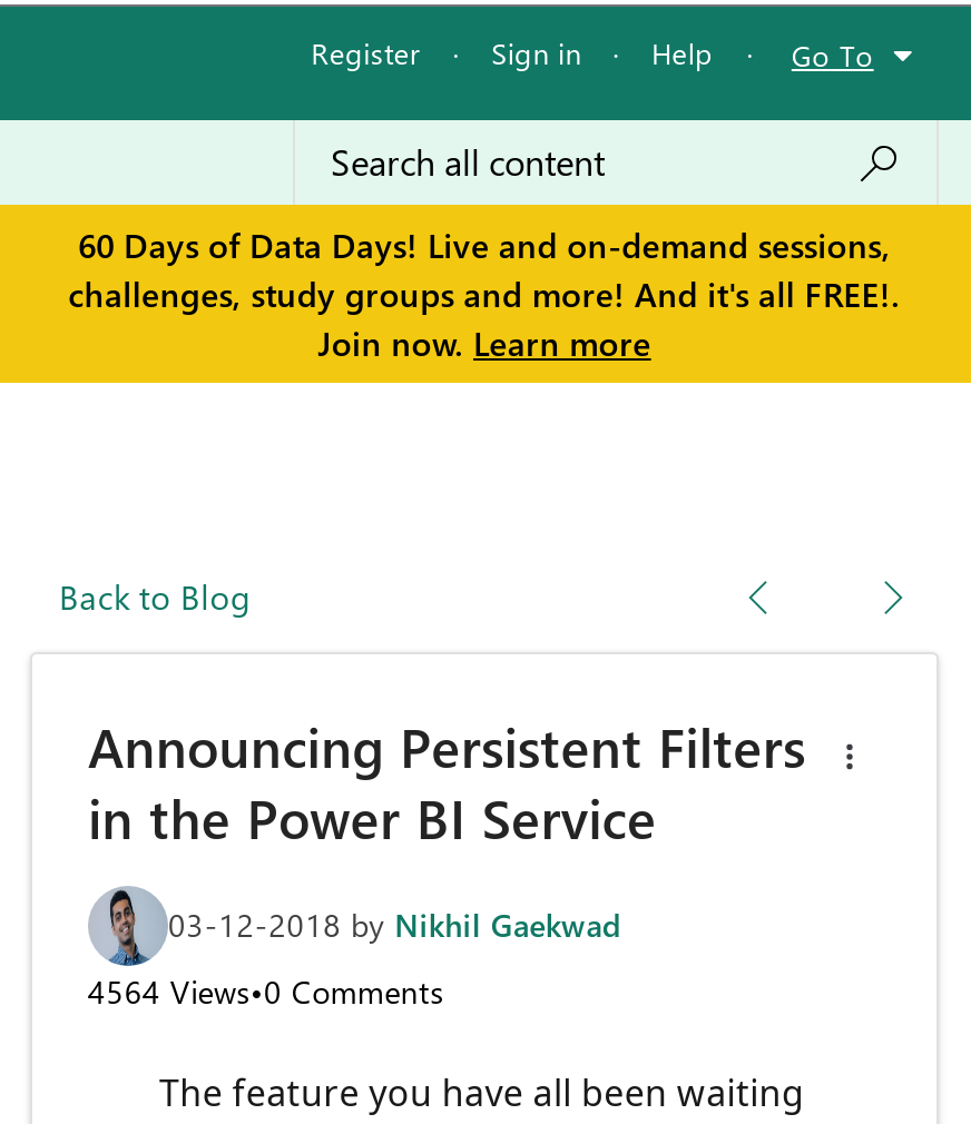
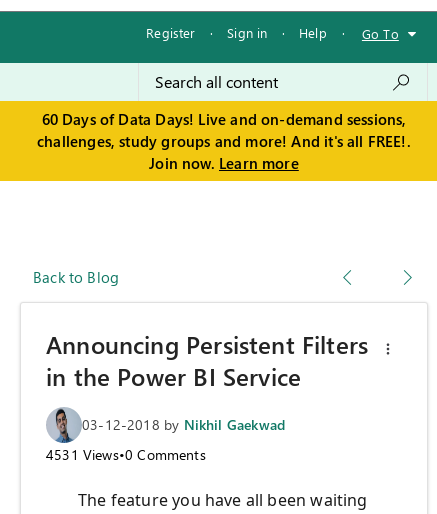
- 4564 Views•0 Comments
+ 4531 Views•0 Comments
